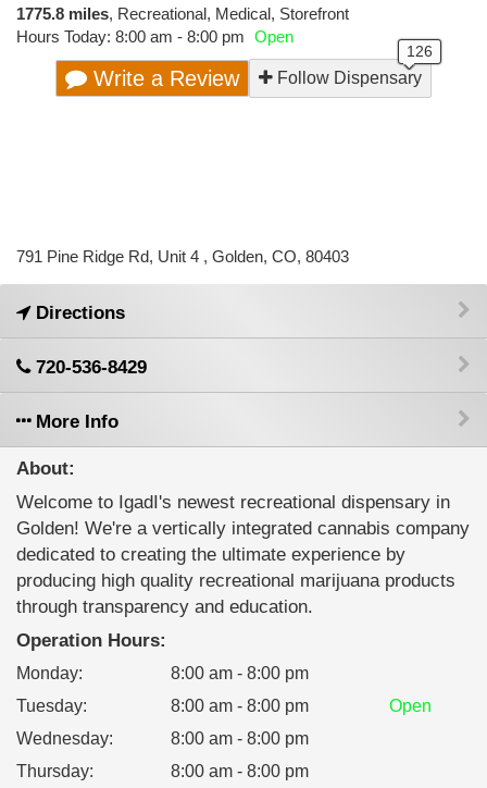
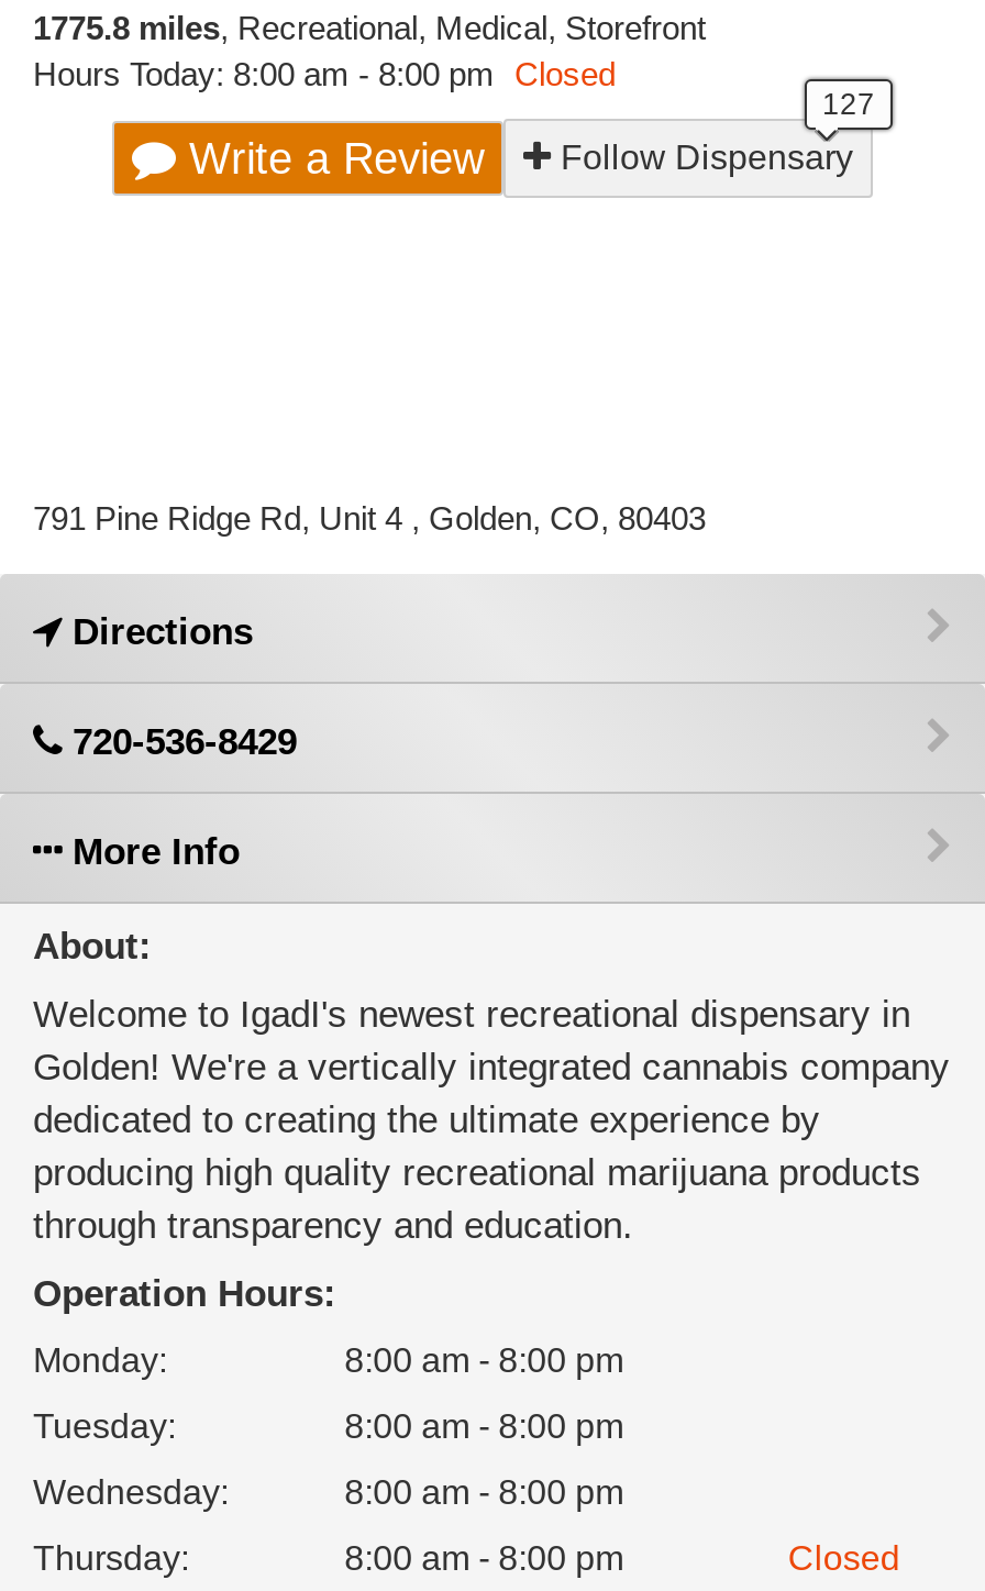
- Hours Today: 8:00 am - 8:00 pm Open
+ Hours Today: 8:00 am - 8:00 pm Closed

- Open

+ Closed
